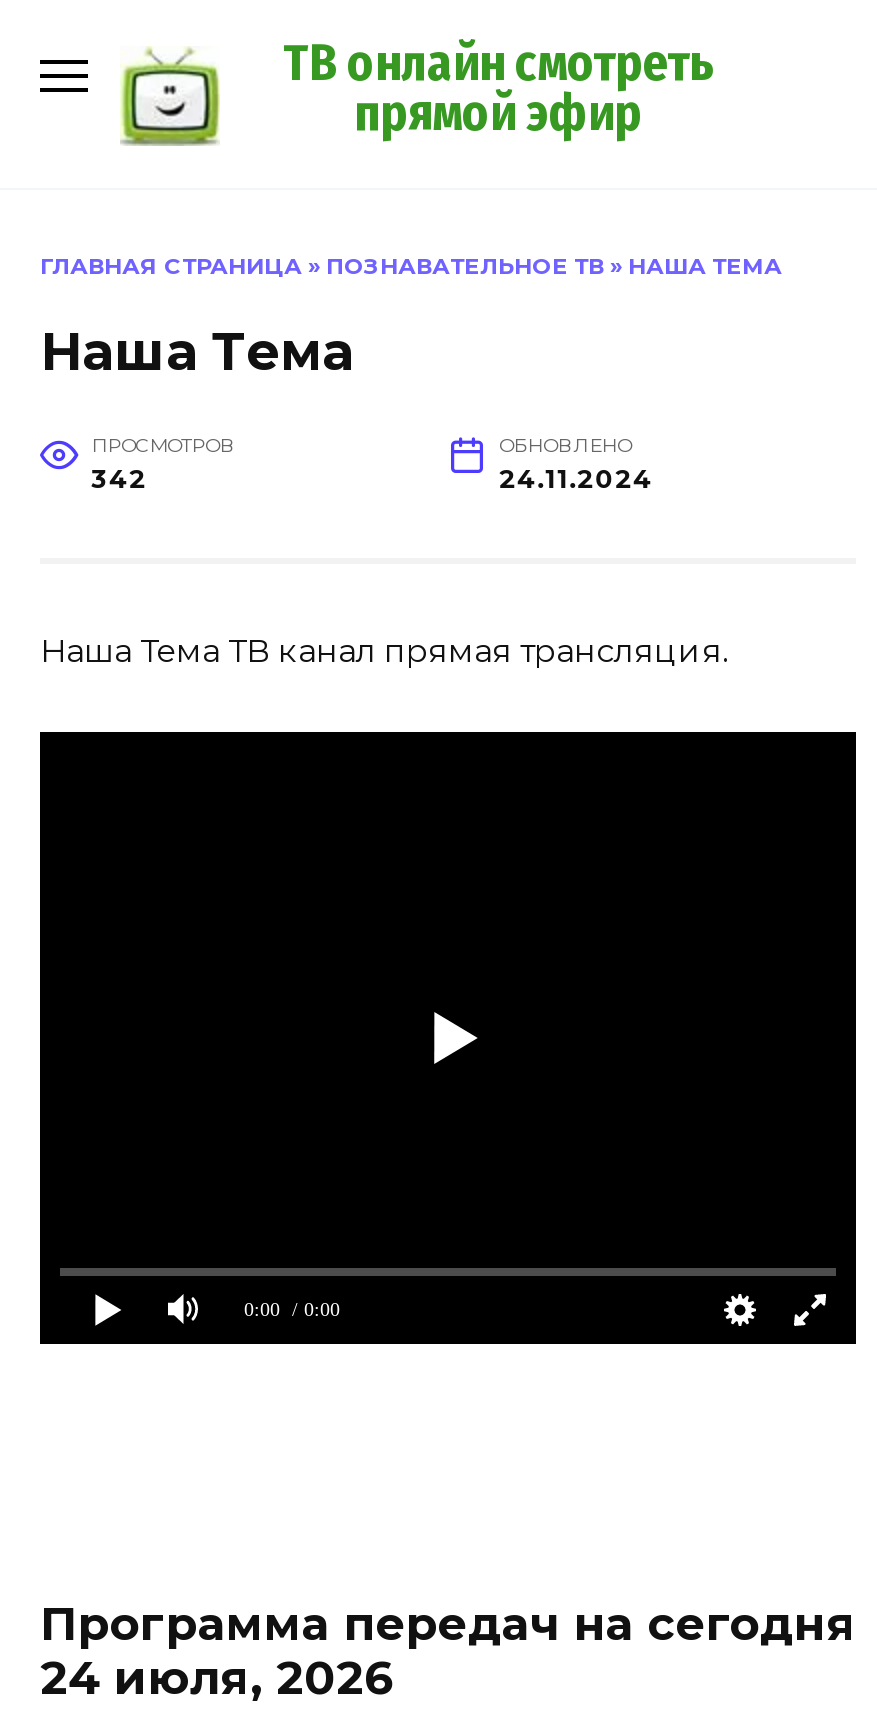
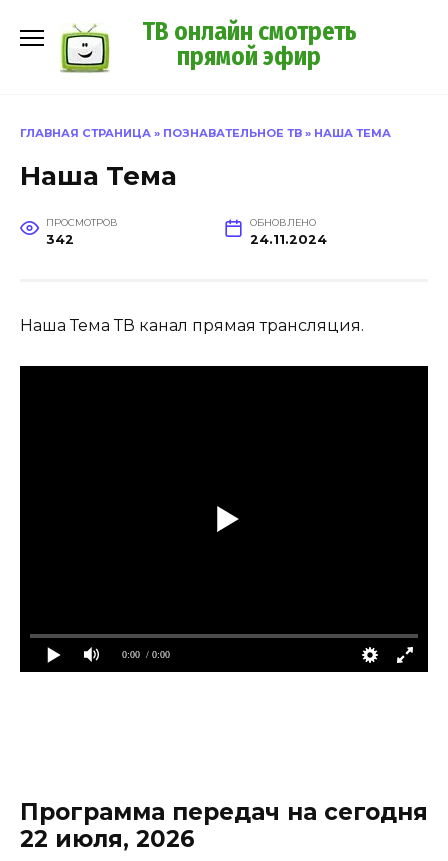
- 24 июля, 2026
+ 22 июля, 2026
